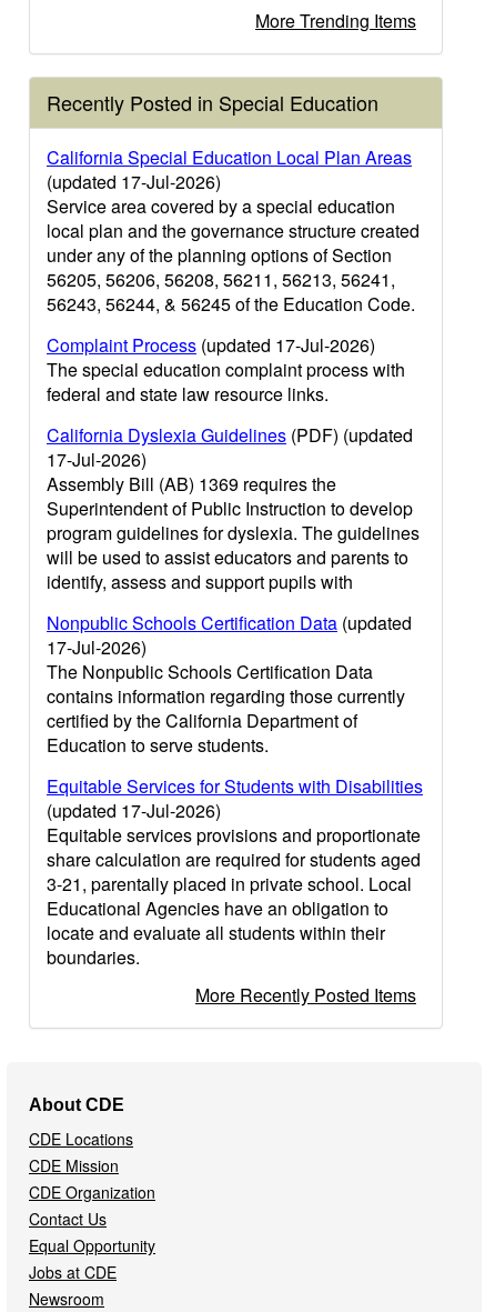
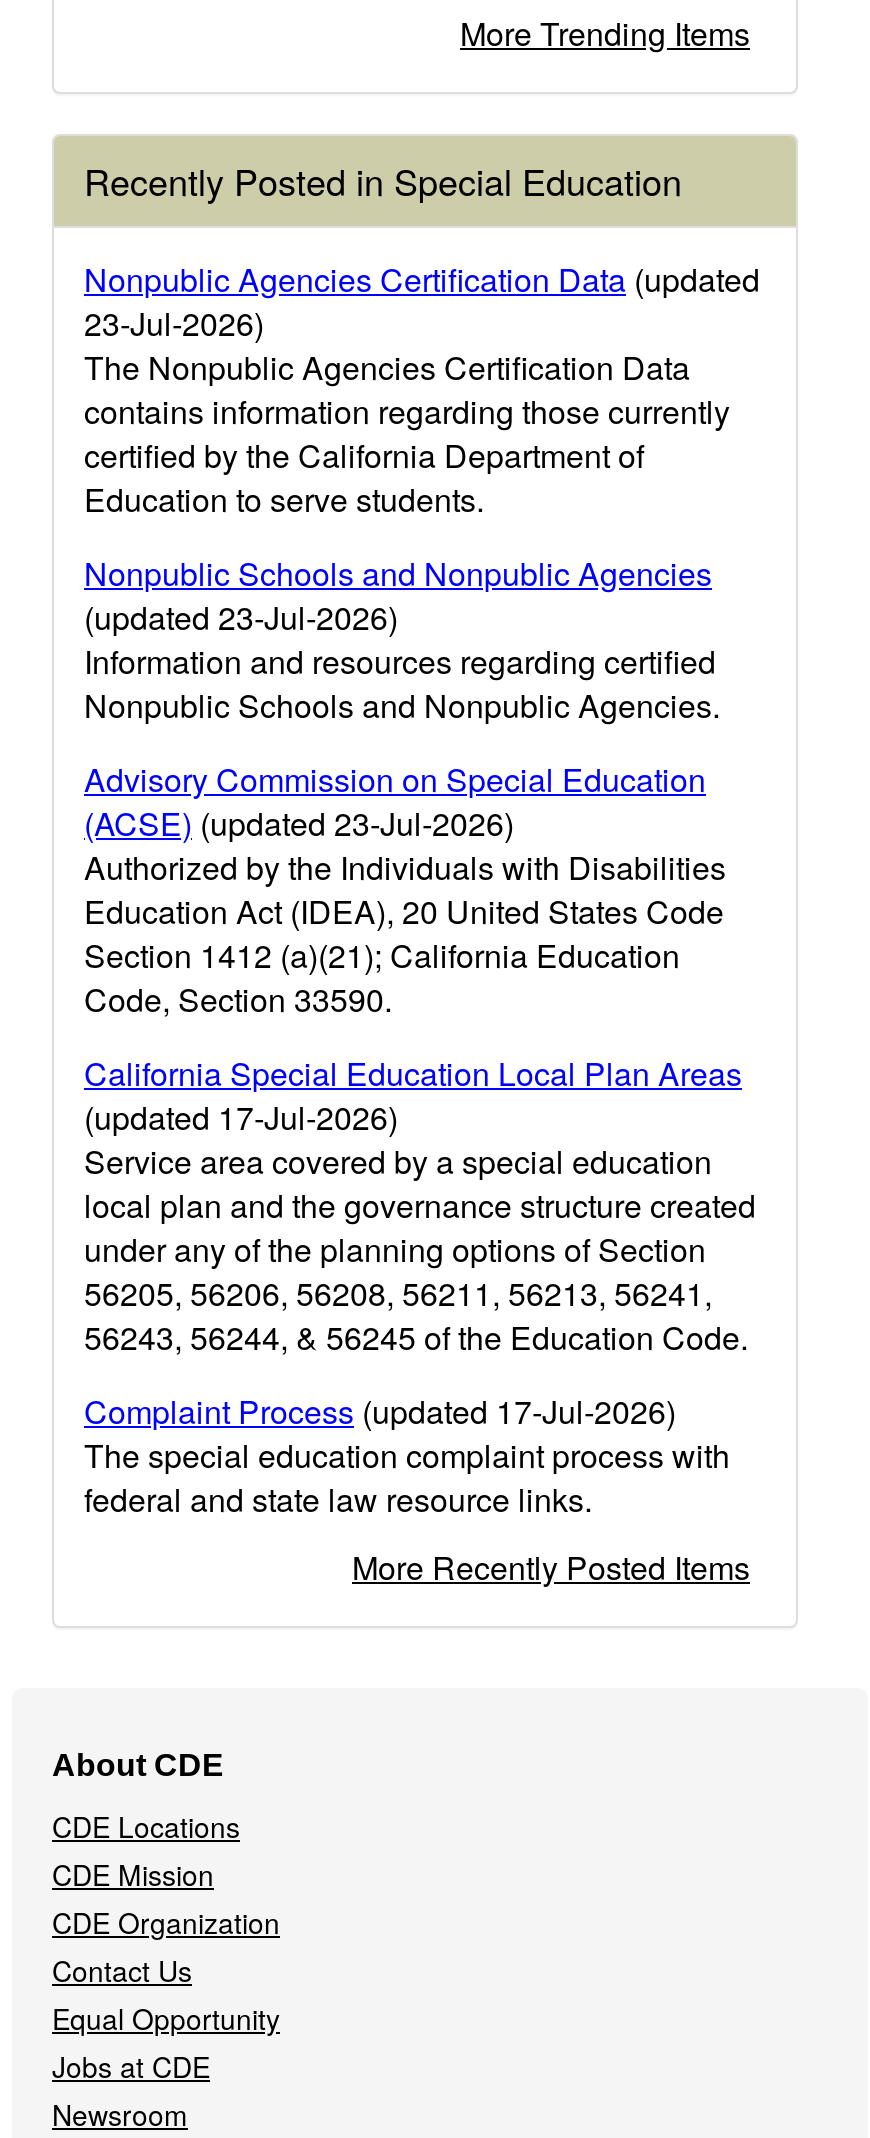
+ Nonpublic Agencies Certification Data (updated
+ 23-Jul-2026)
+ The Nonpublic Agencies Certification Data
+ Nonpublic Schools and Nonpublic Agencies
+ (updated 23-Jul-2026)
+ Information and resources regarding certified
+ Nonpublic Schools and Nonpublic Agencies.
+ Advisory Commission on Special Education
+ (ACSE)(updated 23-Jul-2026)
+ Authorized by the Individuals with Disabilities
+ Education Act (IDEA), 20 United States Code
+ Section 1412 (a)(21); California Education
+ Code, Section 33590.

moved down: California Special Education Local Plan Areas | (updated 17-Jul-2026) | Service area covered by a special education | ... | The special education complaint process with | federal and state law resource links.

- California Dyslexia Guidelines (PDF) (updated
- 17-Jul-2026)
- Assembly Bill (AB) 1369 requires the
- Superintendent of Public Instruction to develop
- program guidelines for dyslexia. The guidelines
- will be used to assist educators and parents to
- identify, assess and support pupils with
- Nonpublic Schools Certification Data (updated
- 17-Jul-2026)
- The Nonpublic Schools Certification Data
- Equitable Services for Students with Disabilities
- (updated 17-Jul-2026)
- Equitable services provisions and proportionate
- share calculation are required for students aged
- 3-21, parentally placed in private school. Local
- Educational Agencies have an obligation to
- locate and evaluate all students within their
- boundaries.

moved up: contains information regarding those currently | certified by the California Department of | Education to serve students.
